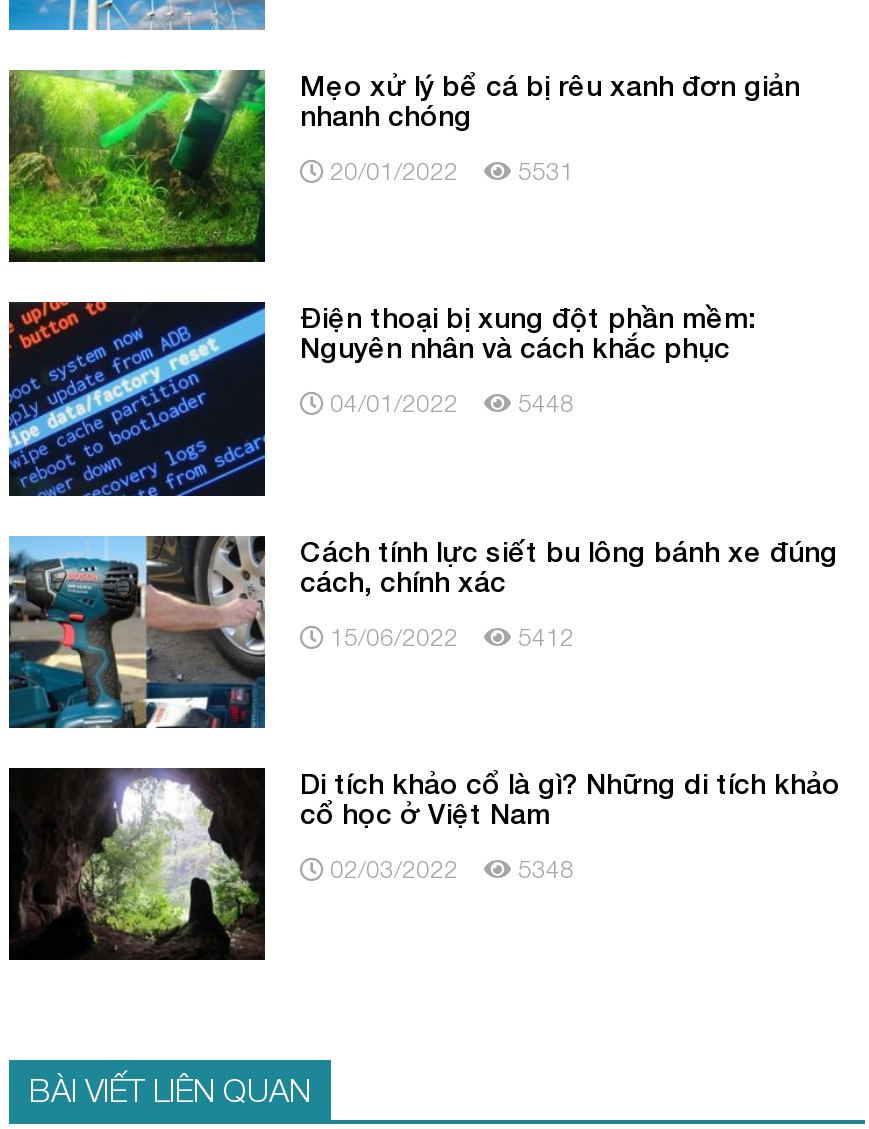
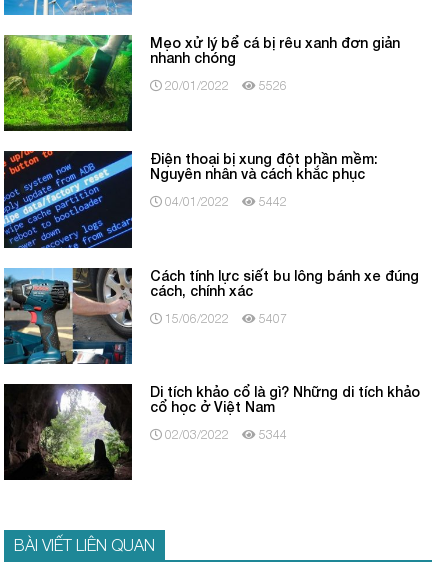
- 20/01/2022 5531
+ 20/01/2022 5526

- 04/01/2022 5448
+ 04/01/2022 5442

- 15/06/2022 5412
+ 15/06/2022 5407

- 02/03/2022 5348
+ 02/03/2022 5344
